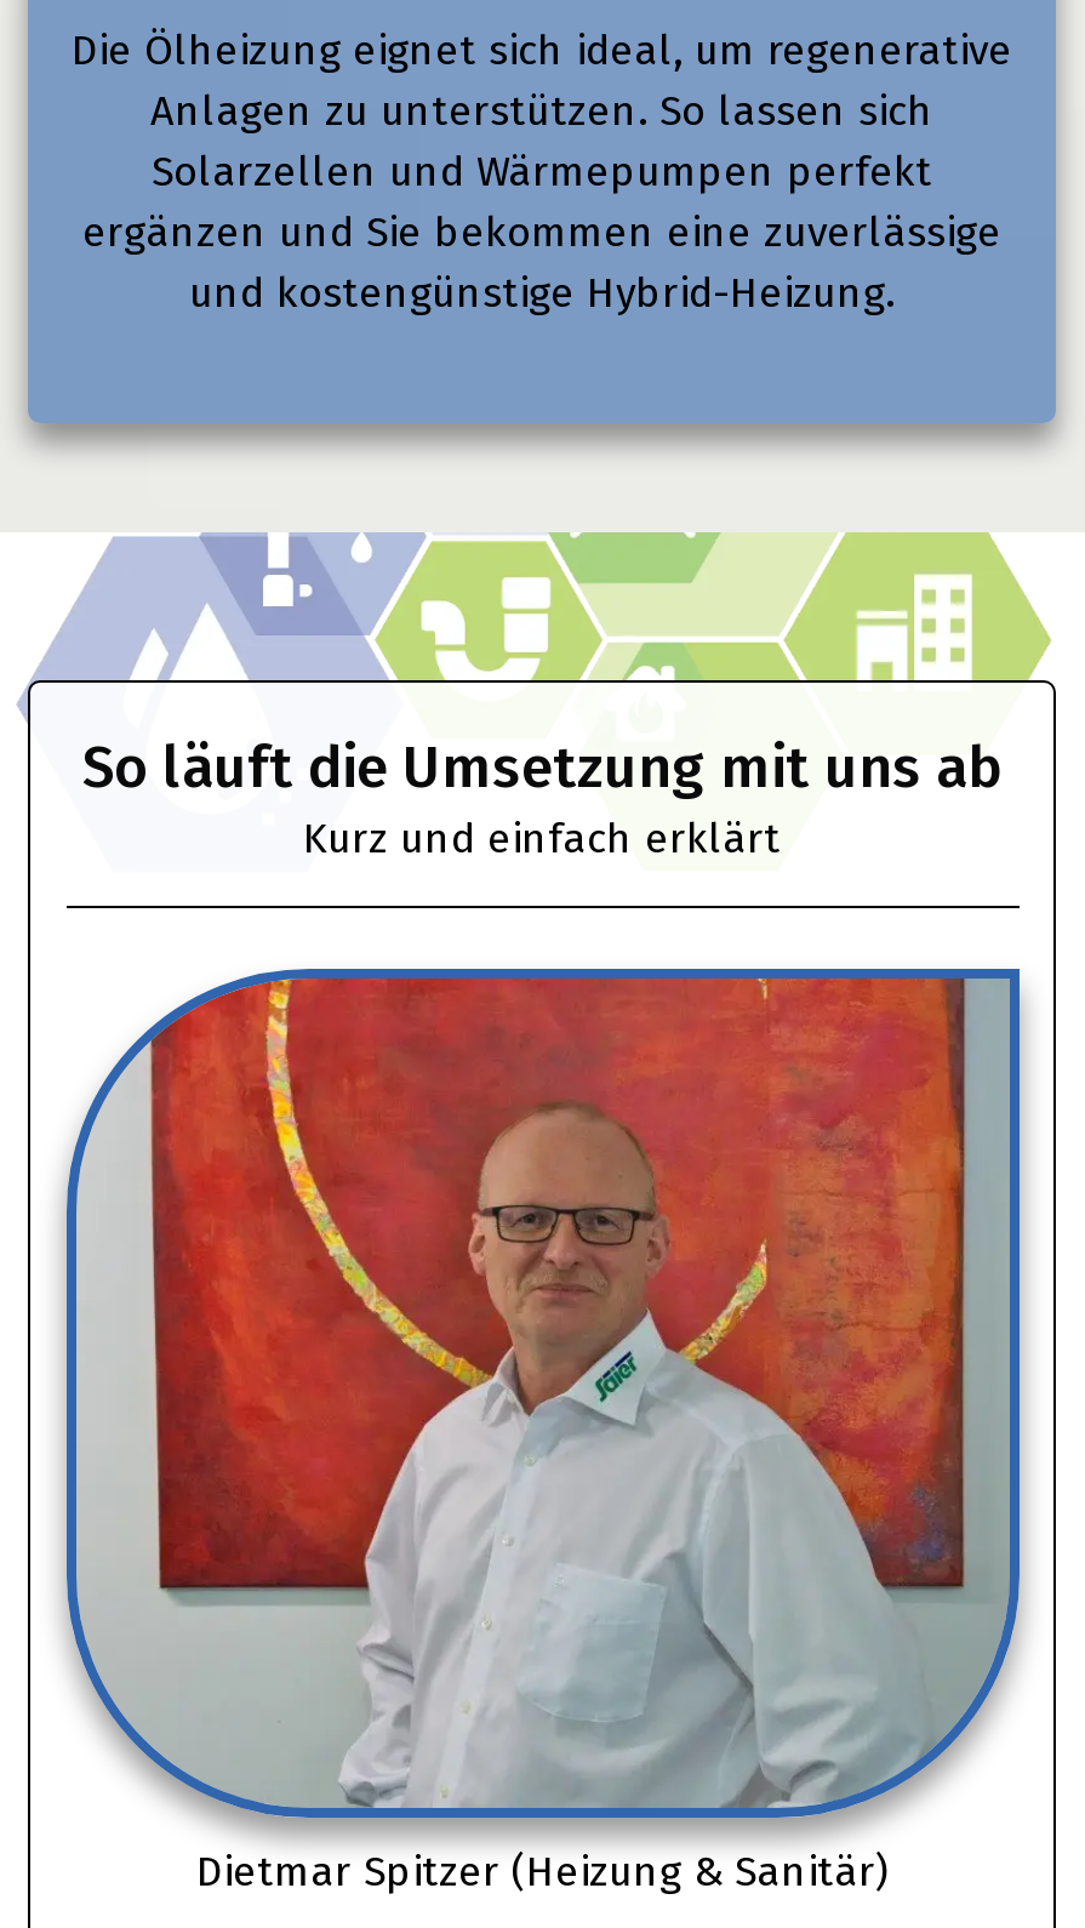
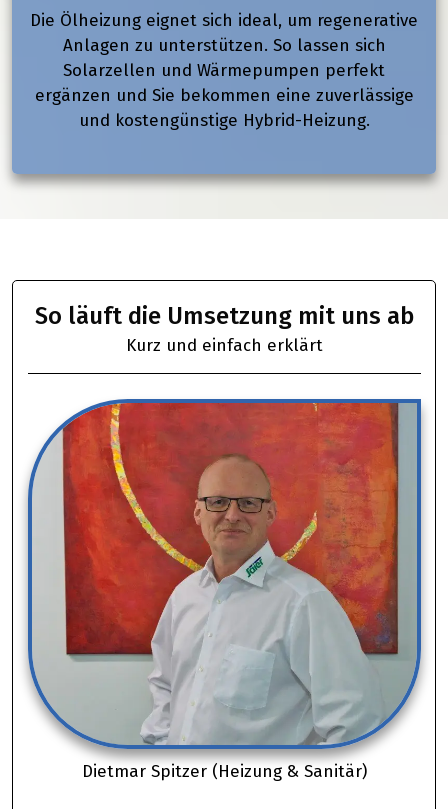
- [image]
